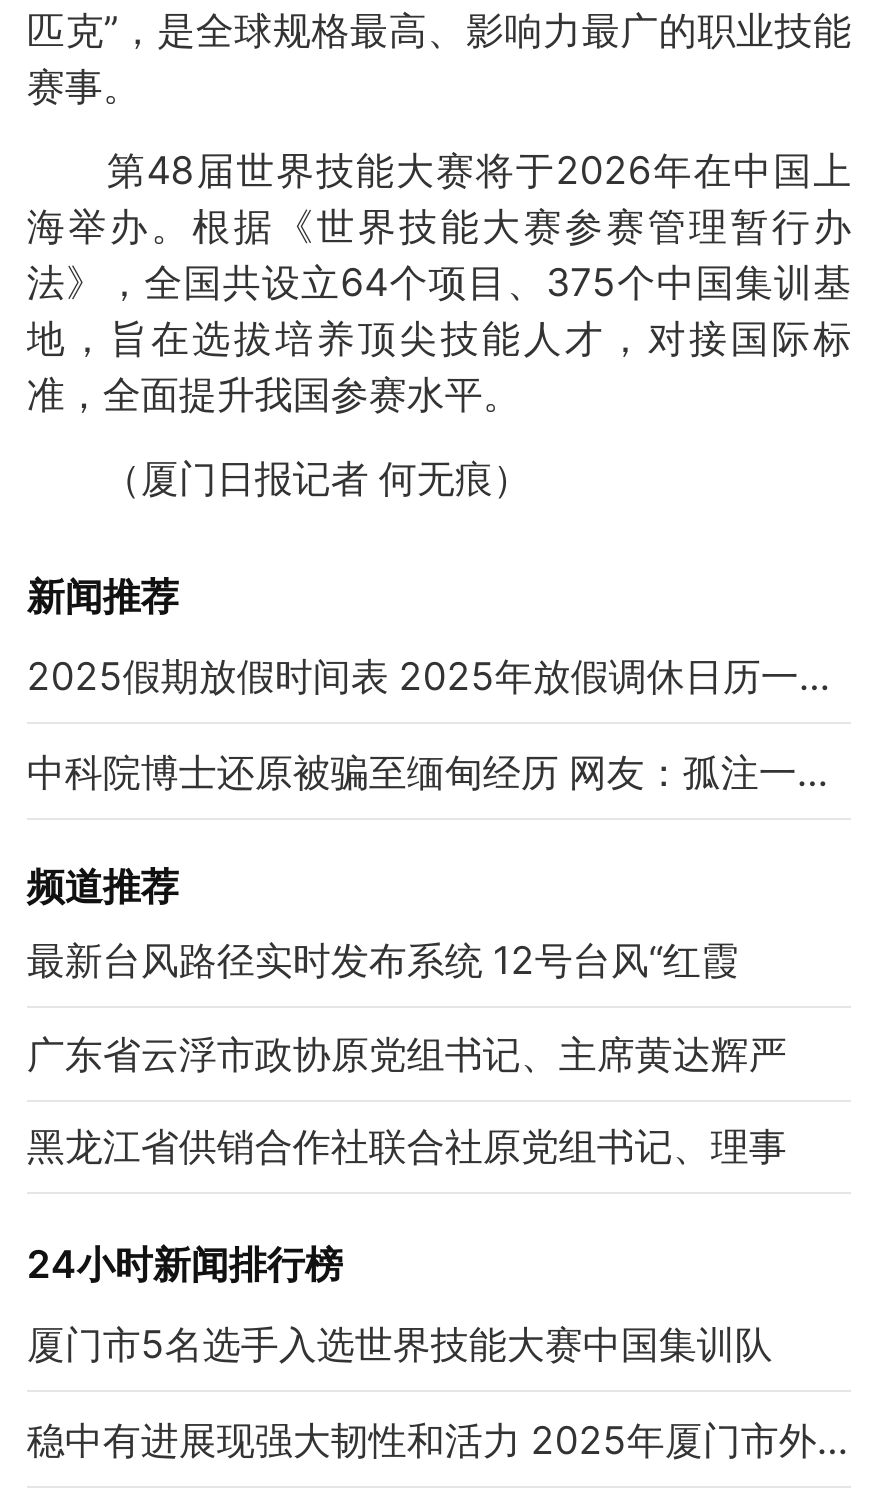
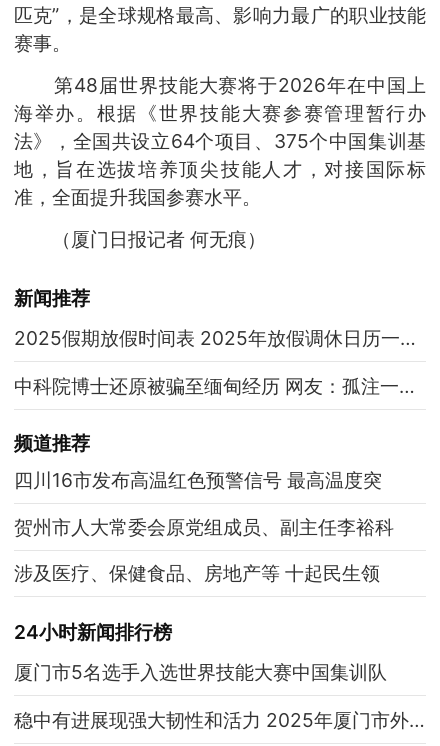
- 最新台风路径实时发布系统 12号台风“红霞
+ 四川16市发布高温红色预警信号 最高温度突

- 广东省云浮市政协原党组书记、主席黄达辉严
+ 贺州市人大常委会原党组成员、副主任李裕科

- 黑龙江省供销合作社联合社原党组书记、理事
+ 涉及医疗、保健食品、房地产等 十起民生领
